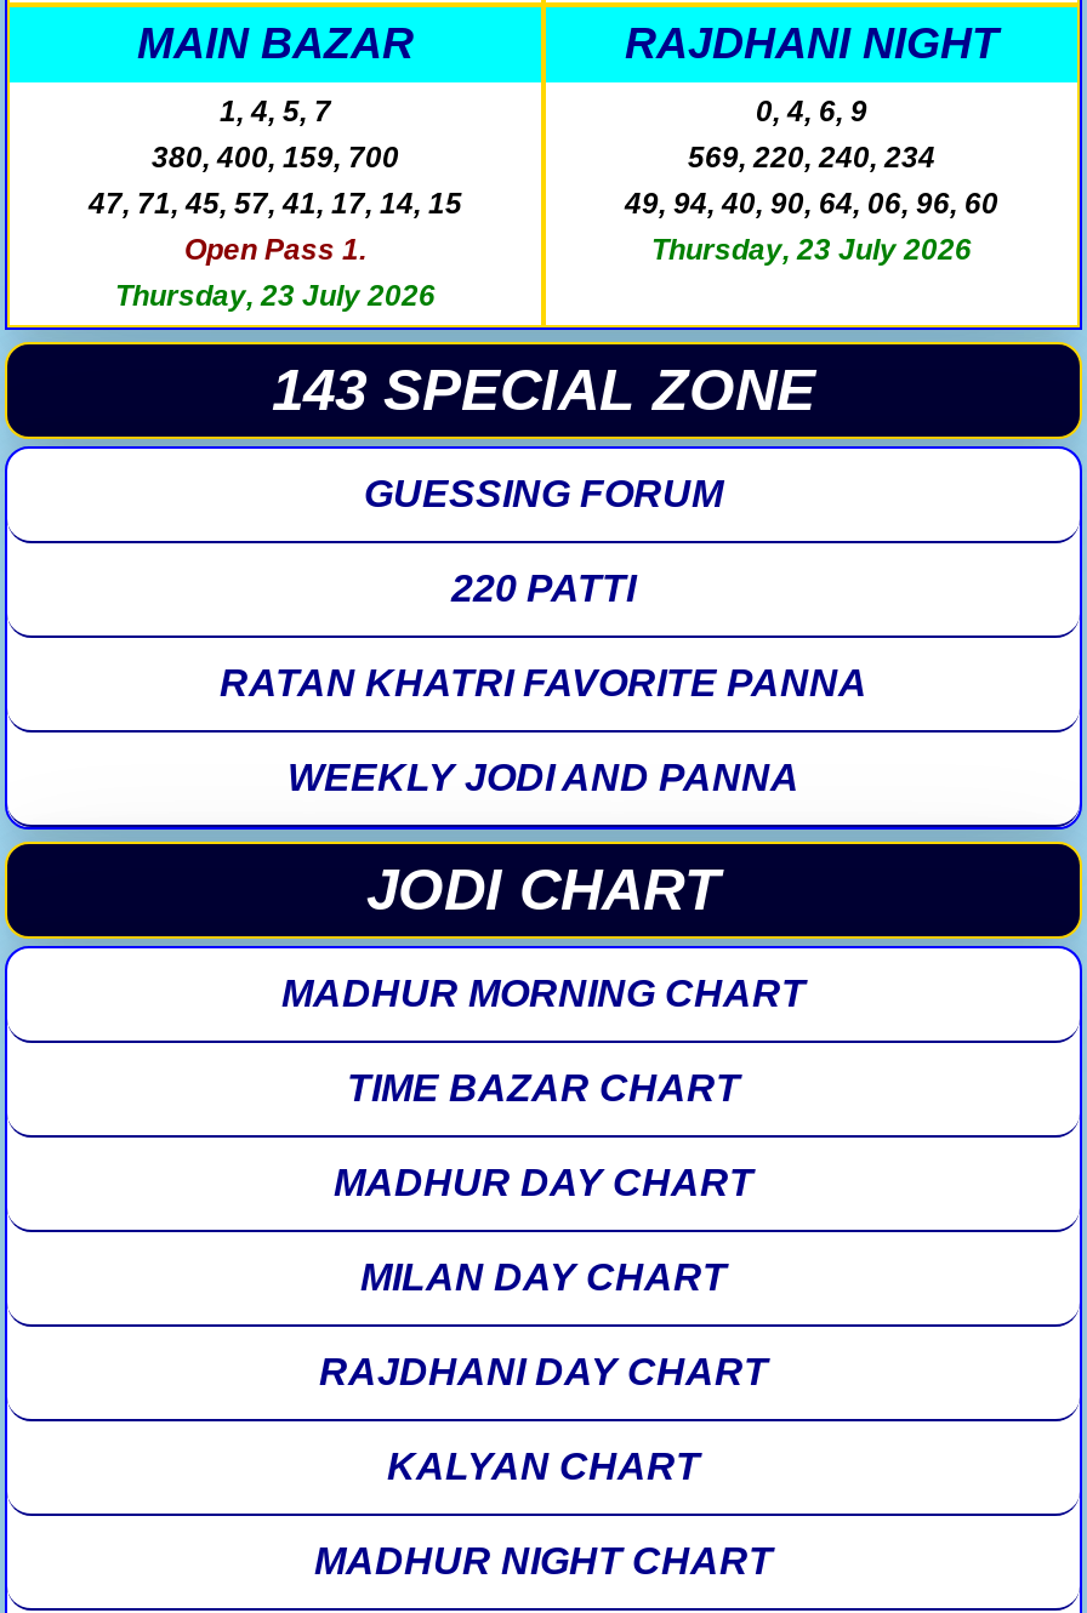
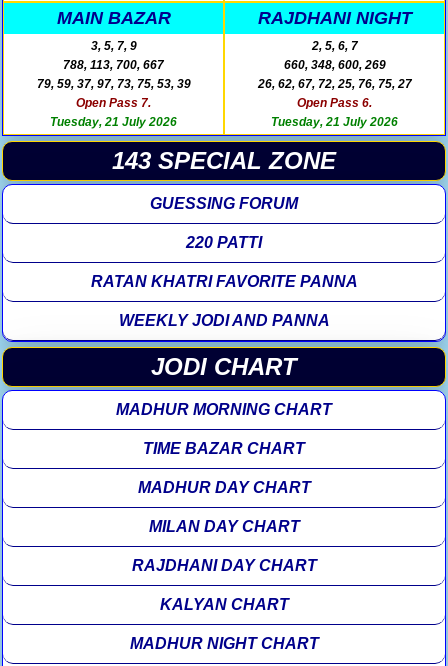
- 1, 4, 5, 7
+ 3, 5, 7, 9

- 0, 4, 6, 9
- 569, 220, 240, 234
- 49, 94, 40, 90, 64, 06, 96, 60
- Thursday, 23 July 2026
+ 2, 5, 6, 7
+ 660, 348, 600, 269
+ 26, 62, 67, 72, 25, 76, 75, 27
+ Open Pass 6.
+ Tuesday, 21 July 2026

- 380, 400, 159, 700
+ 788, 113, 700, 667

- 47, 71, 45, 57, 41, 17, 14, 15
+ 79, 59, 37, 97, 73, 75, 53, 39

- Open Pass 1.
+ Open Pass 7.

- Thursday, 23 July 2026
+ Tuesday, 21 July 2026
